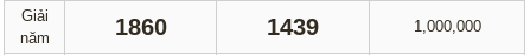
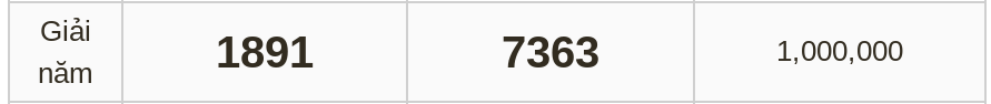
- 1860
+ 1891

- 1439
+ 7363
